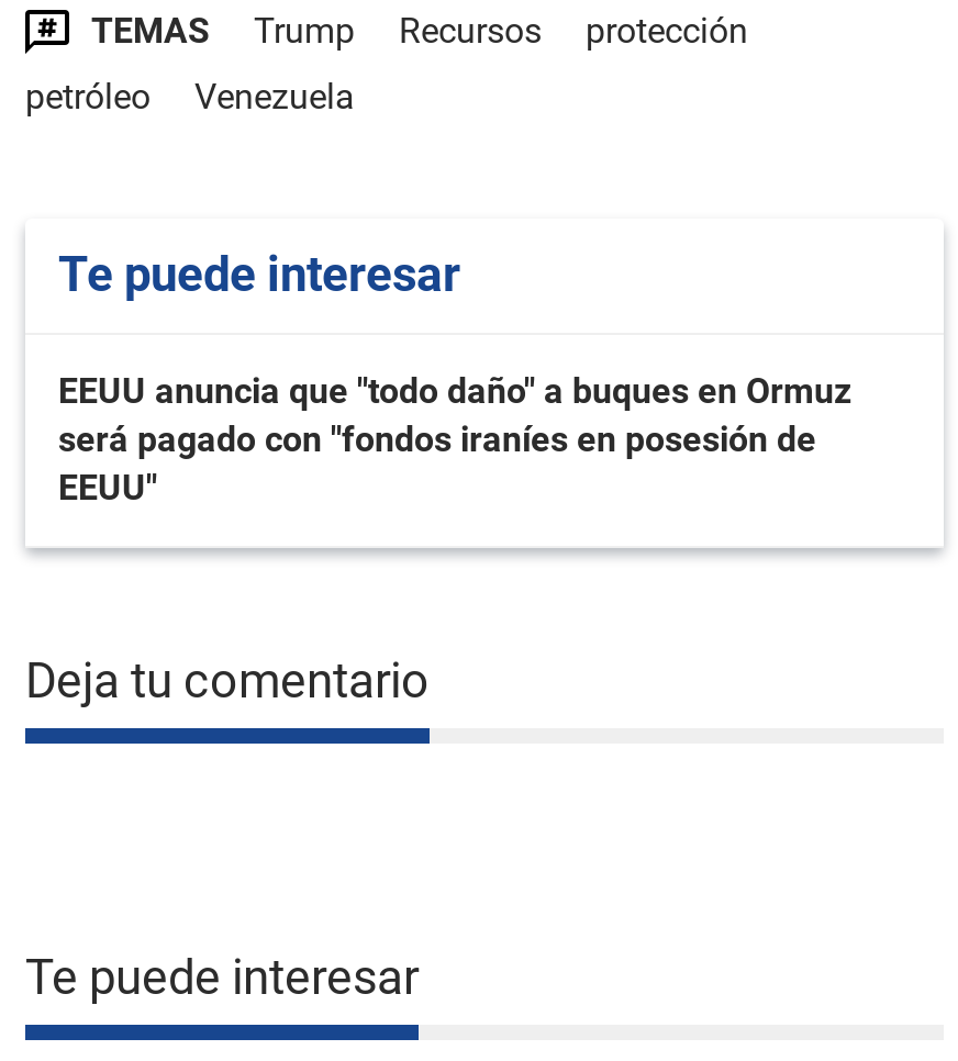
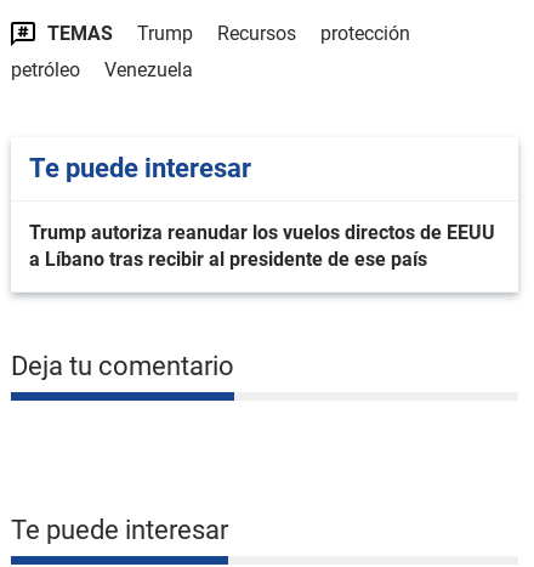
- EEUU anuncia que "todo daño" a buques en Ormuz
- será pagado con "fondos iraníes en posesión de
- EEUU"
+ Trump autoriza reanudar los vuelos directos de EEUU
+ a Líbano tras recibir al presidente de ese país
